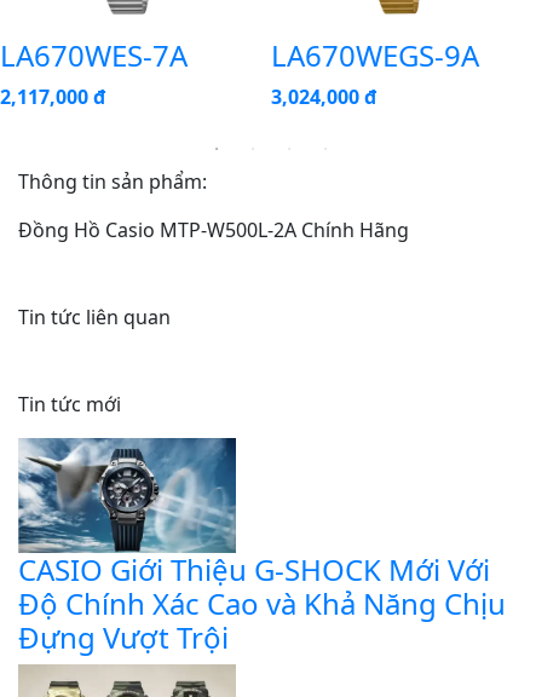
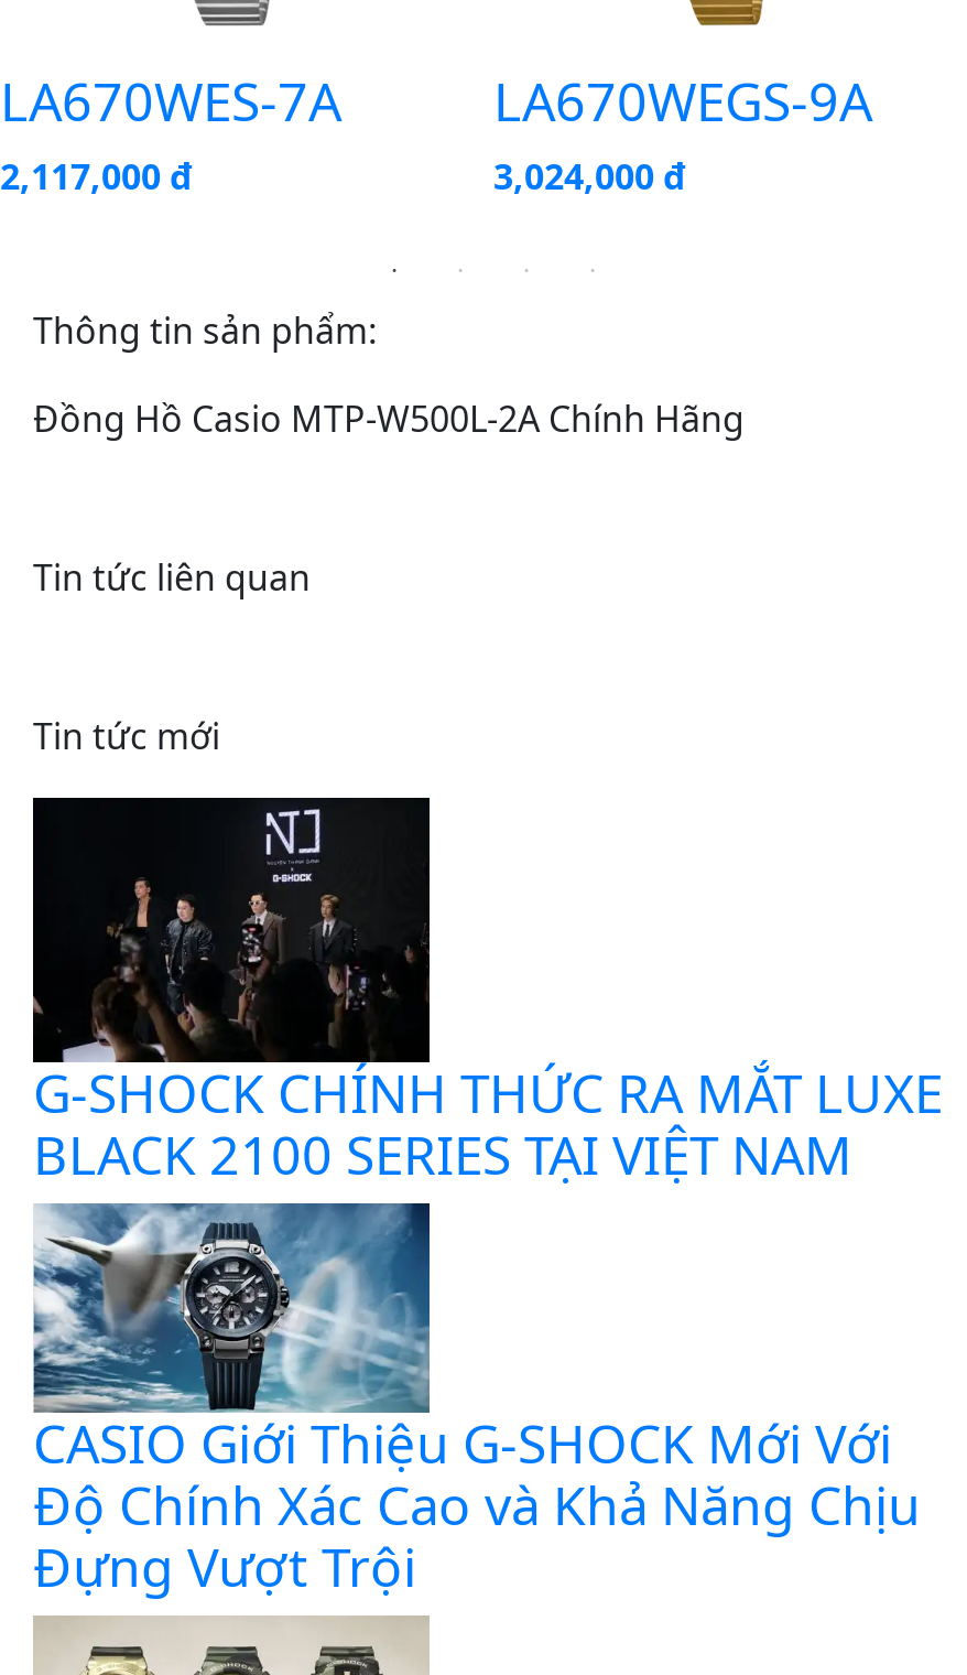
+ [image]
+ G-SHOCK CHÍNH THỨC RA MẮT LUXE
+ BLACK 2100 SERIES TẠI VIỆT NAM
